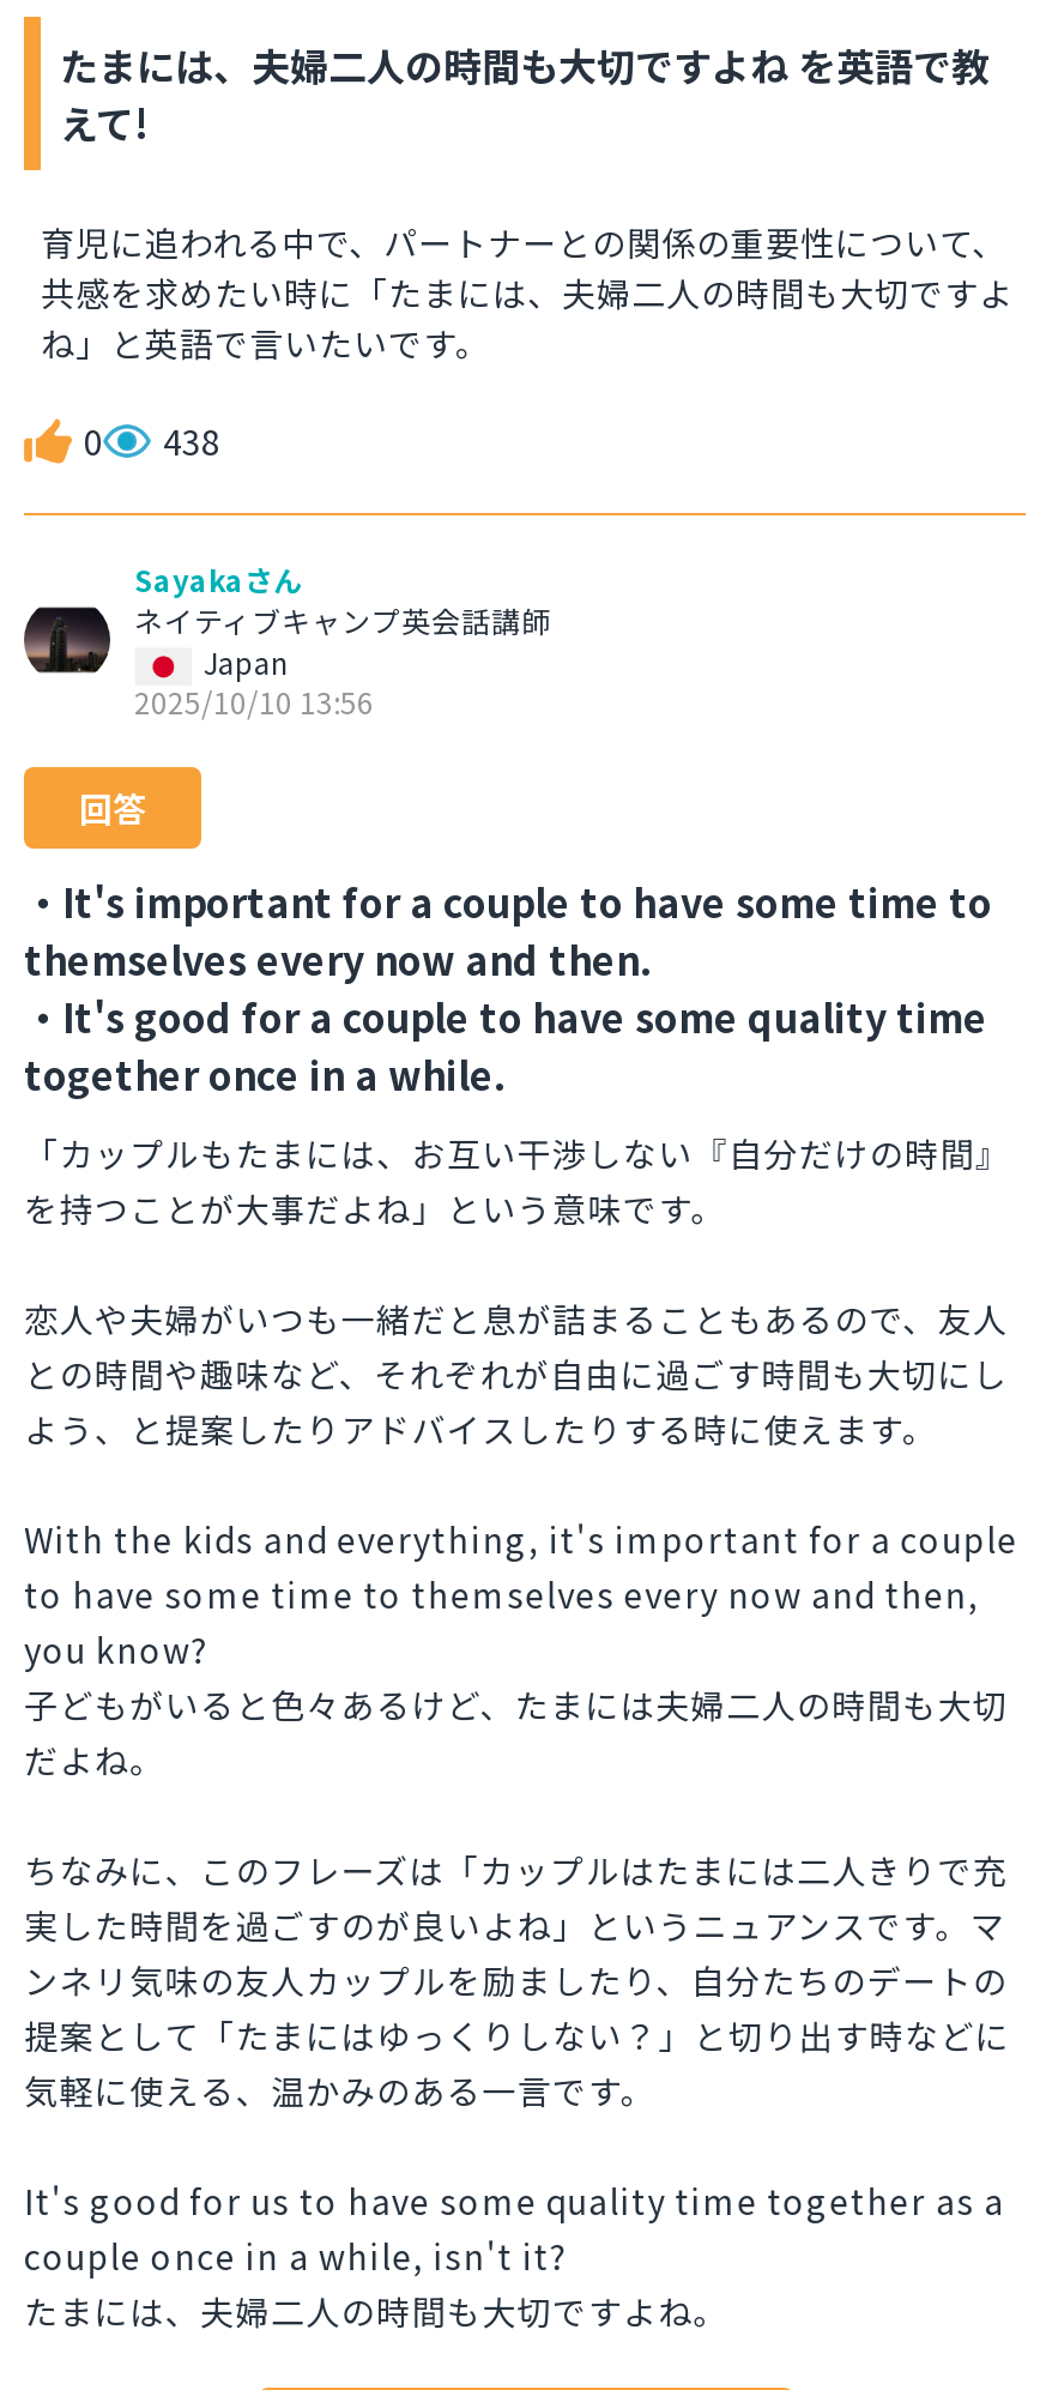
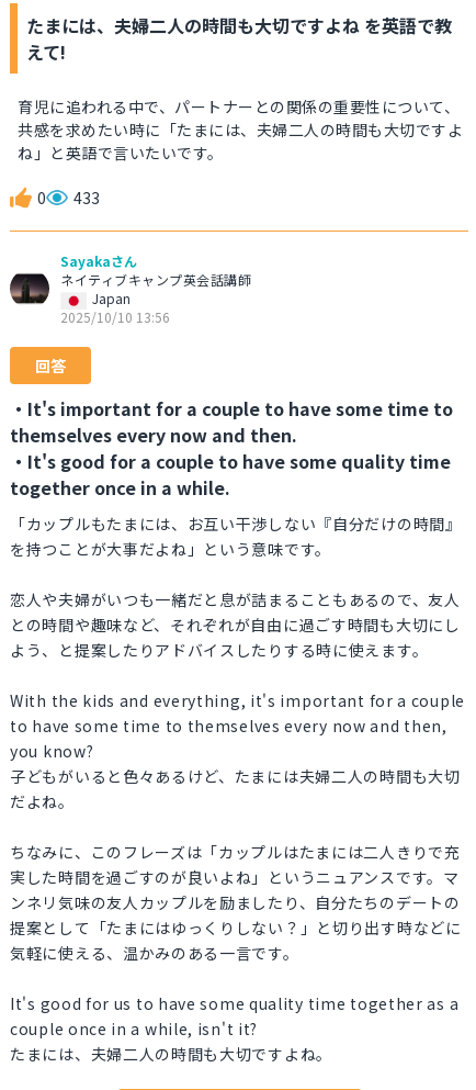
- 0 438
+ 0 433
